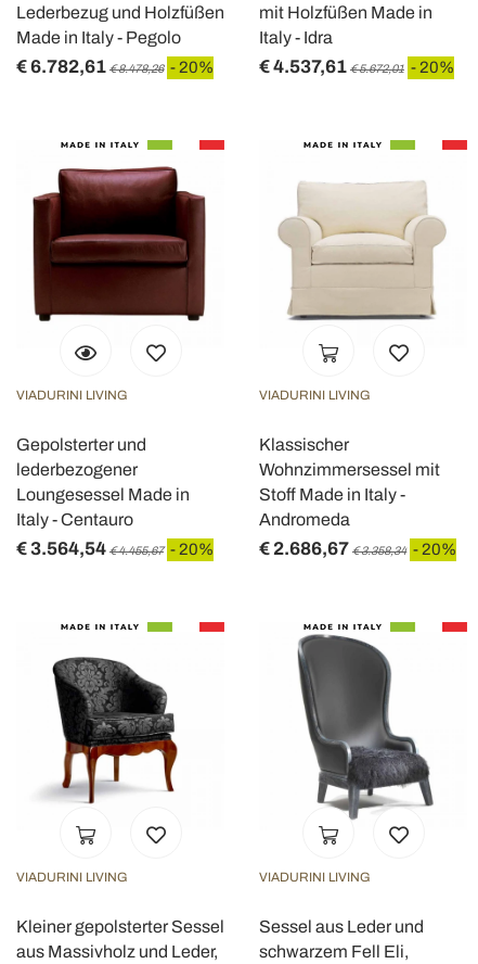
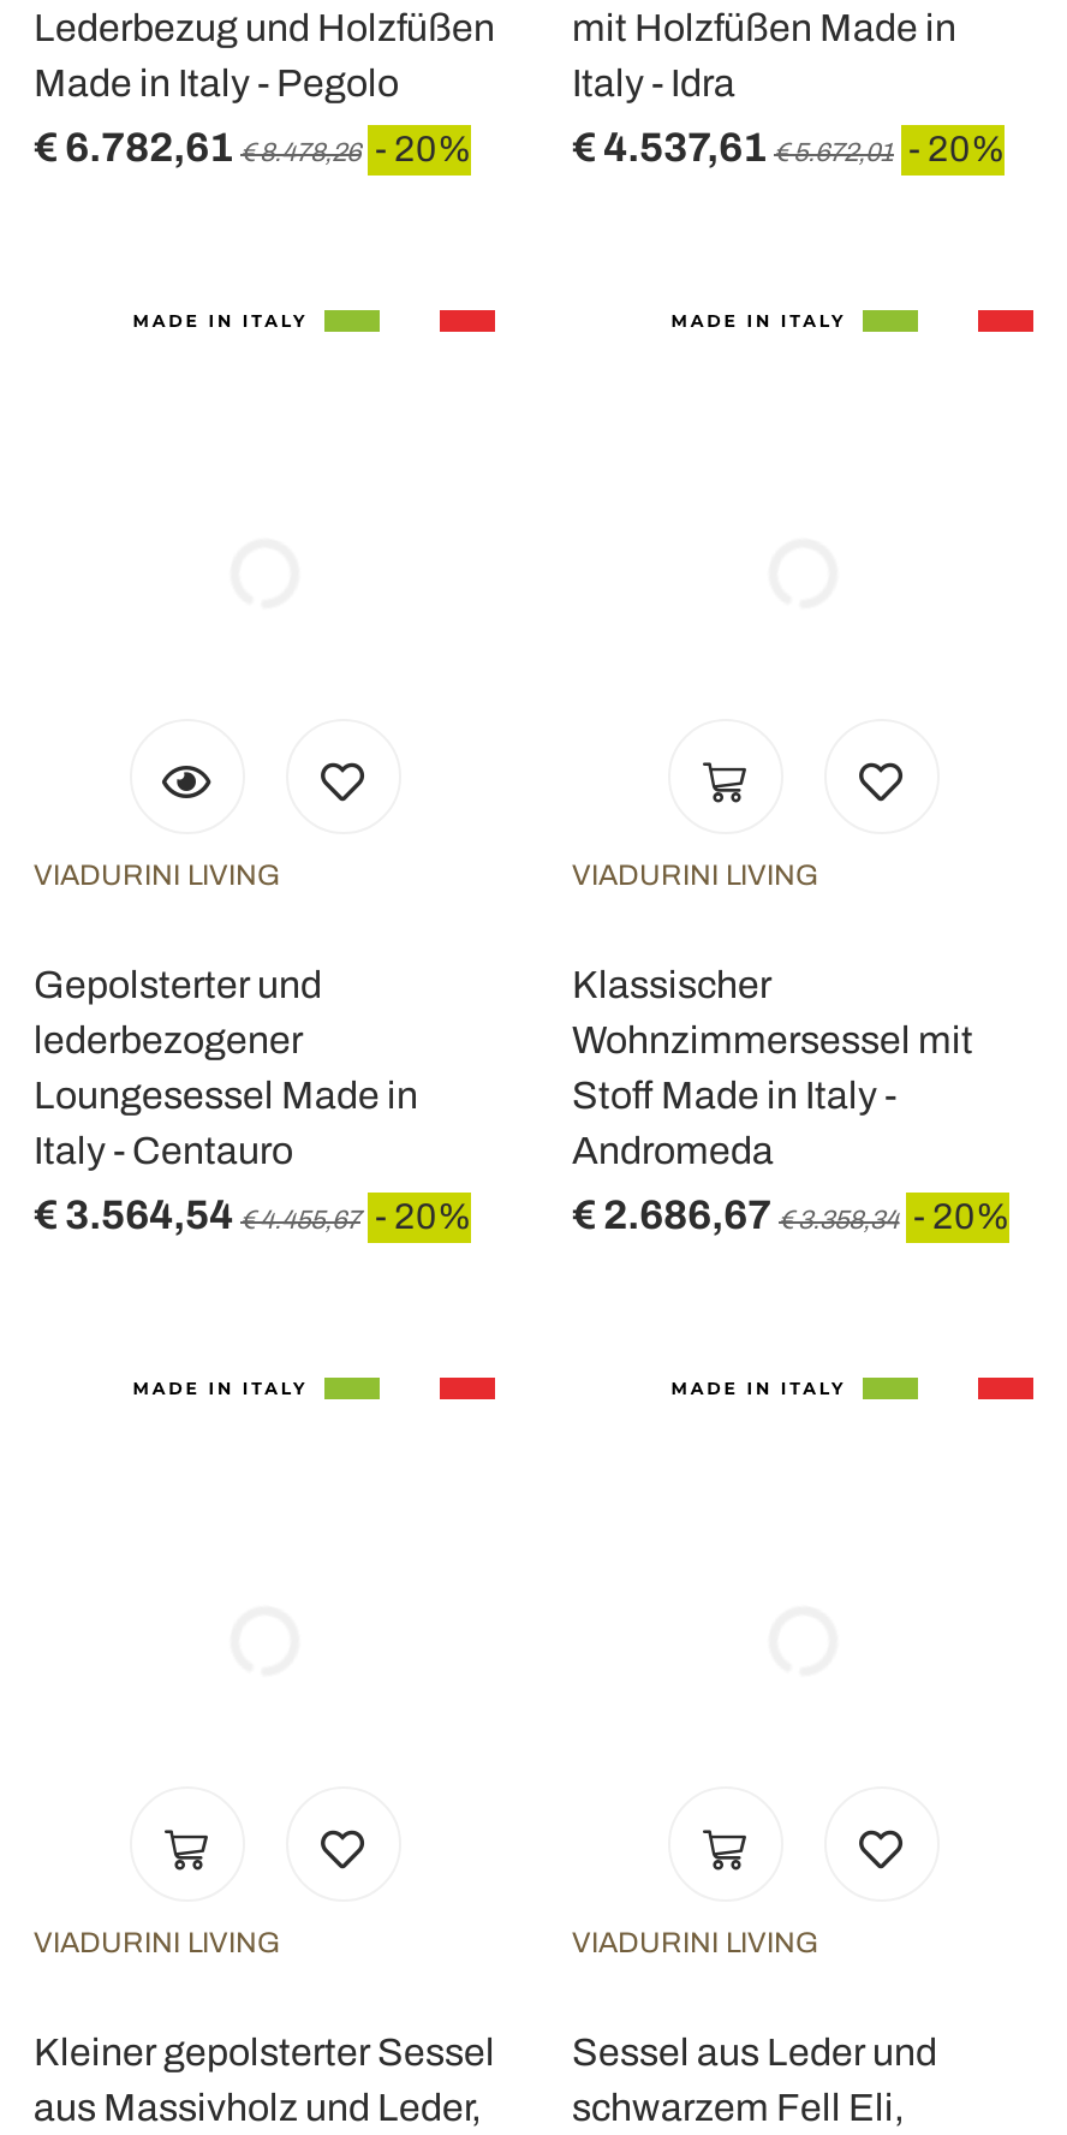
- [image]

- [image]

- [image]

- [image]
